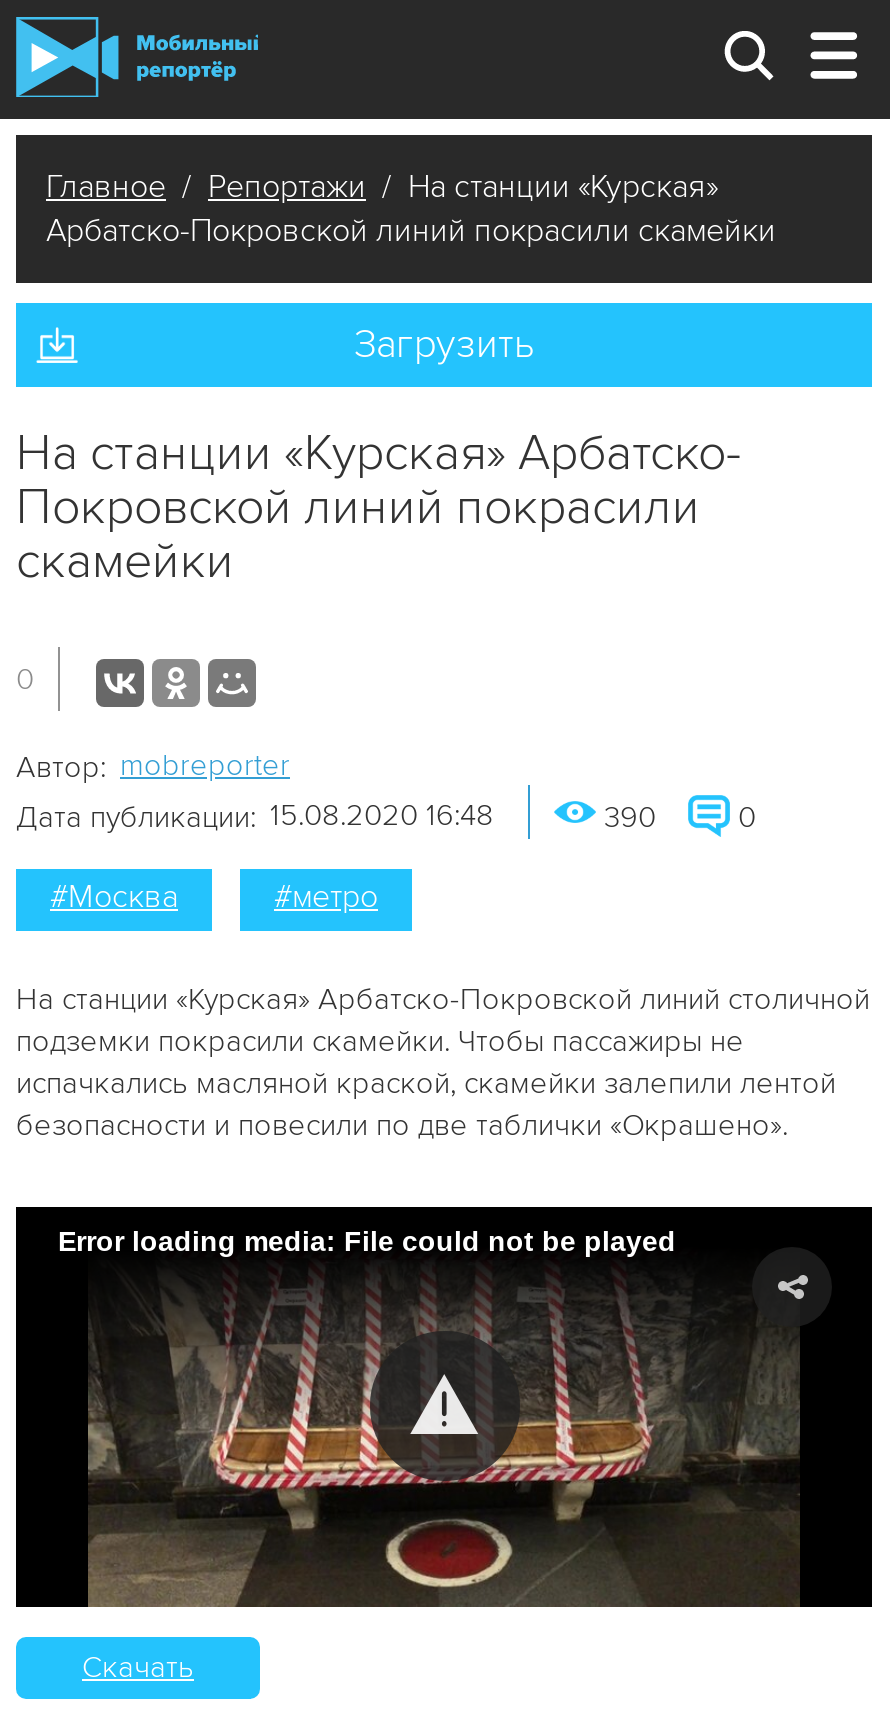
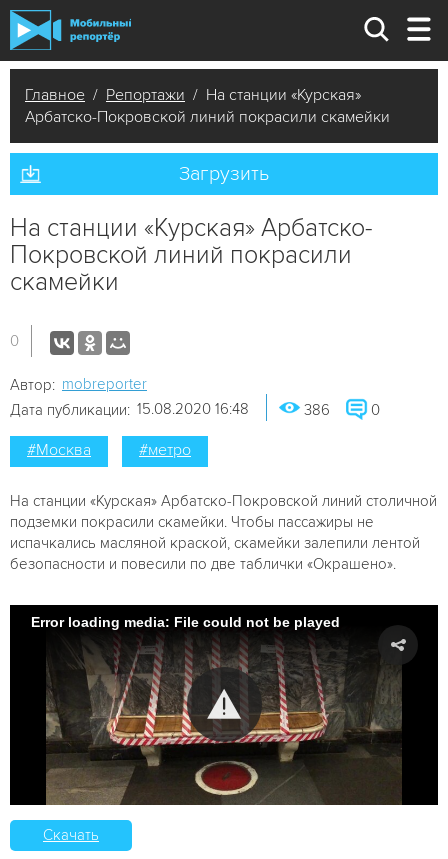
- 390
+ 386
